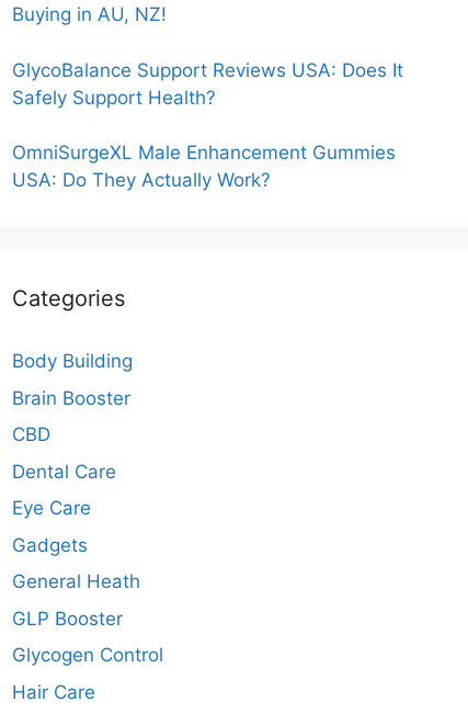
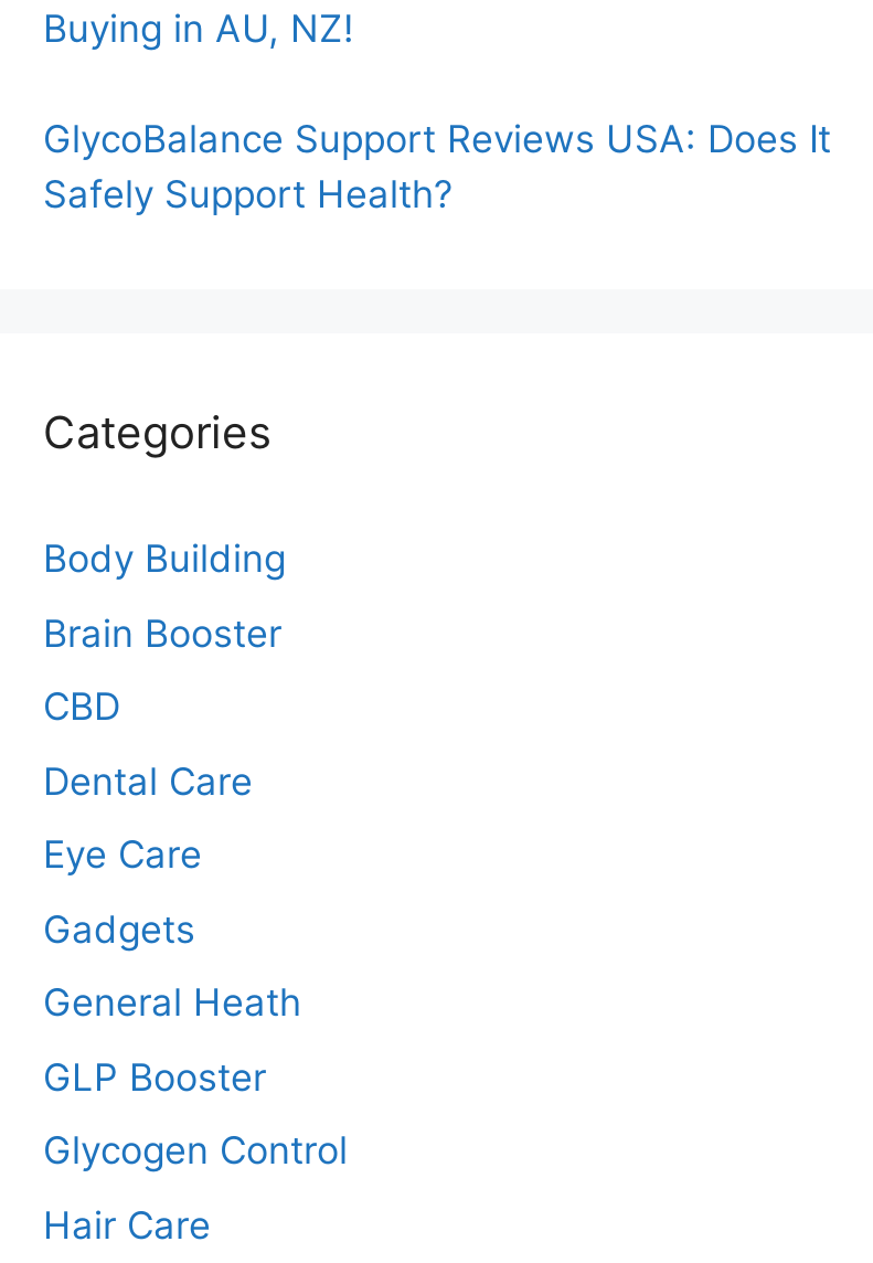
- OmniSurgeXL Male Enhancement Gummies
- USA: Do They Actually Work?
